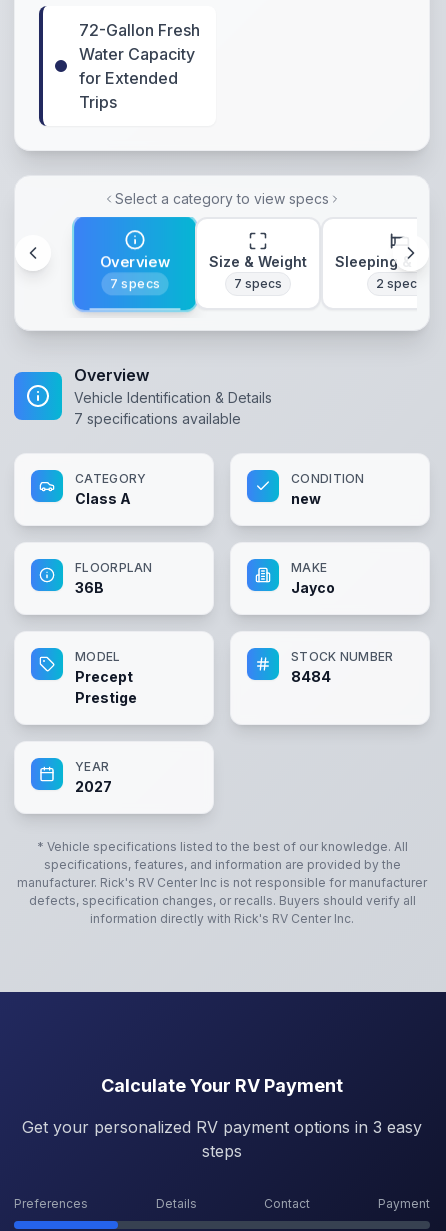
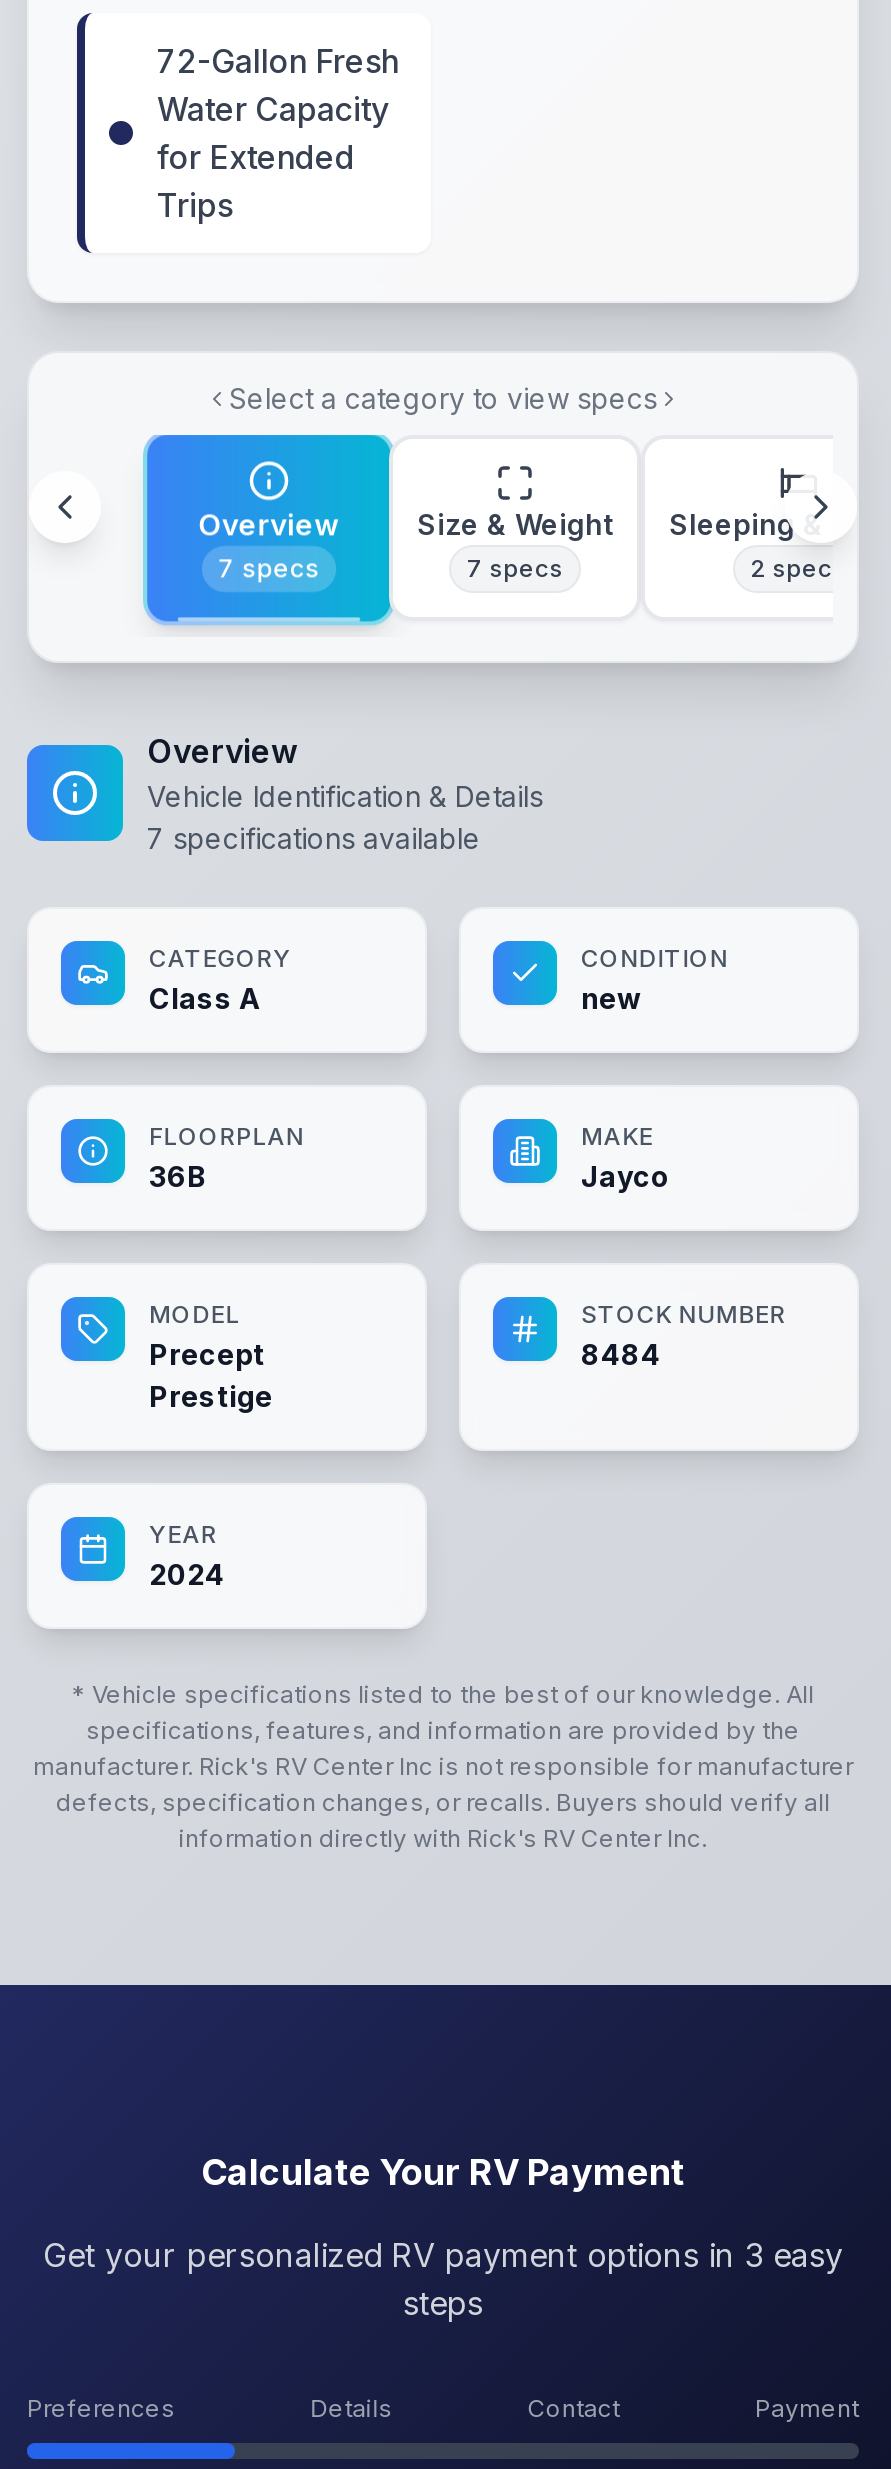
- 2027
+ 2024
